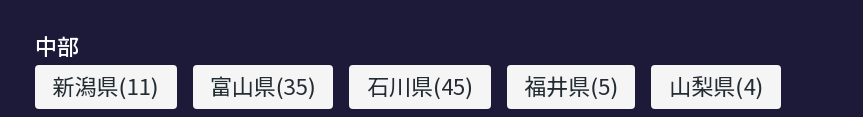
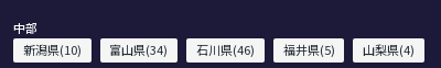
- 新潟県(11)
+ 新潟県(10)

- 富山県(35)
+ 富山県(34)

- 石川県(45)
+ 石川県(46)
